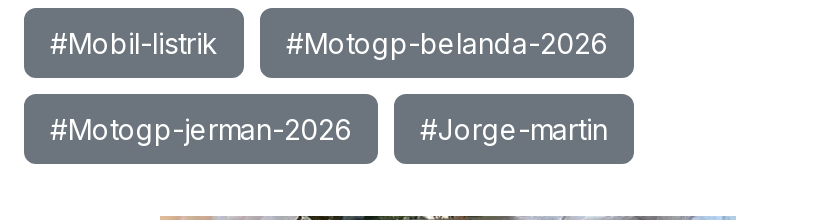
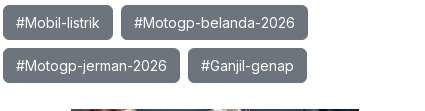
- #Jorge-martin
+ #Ganjil-genap
